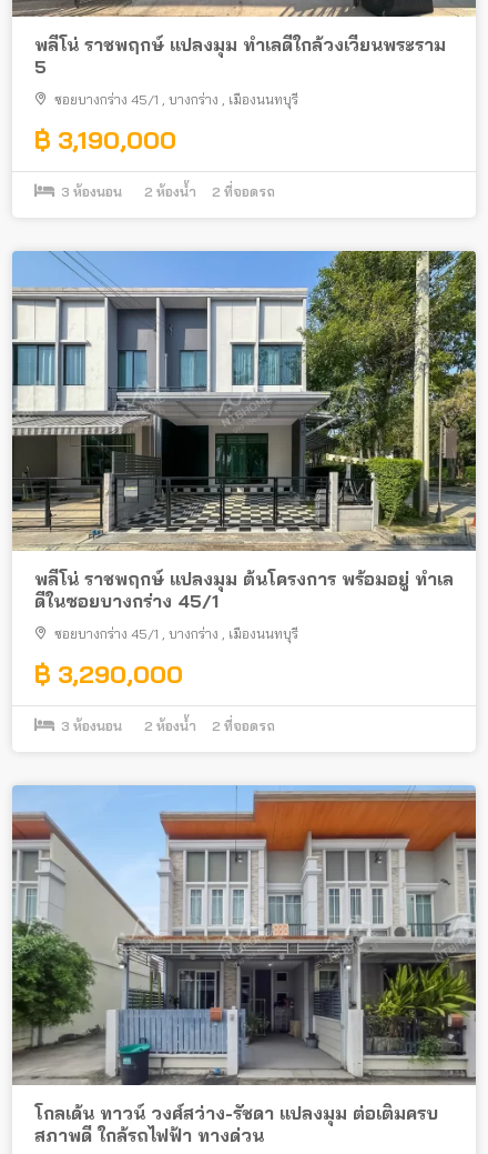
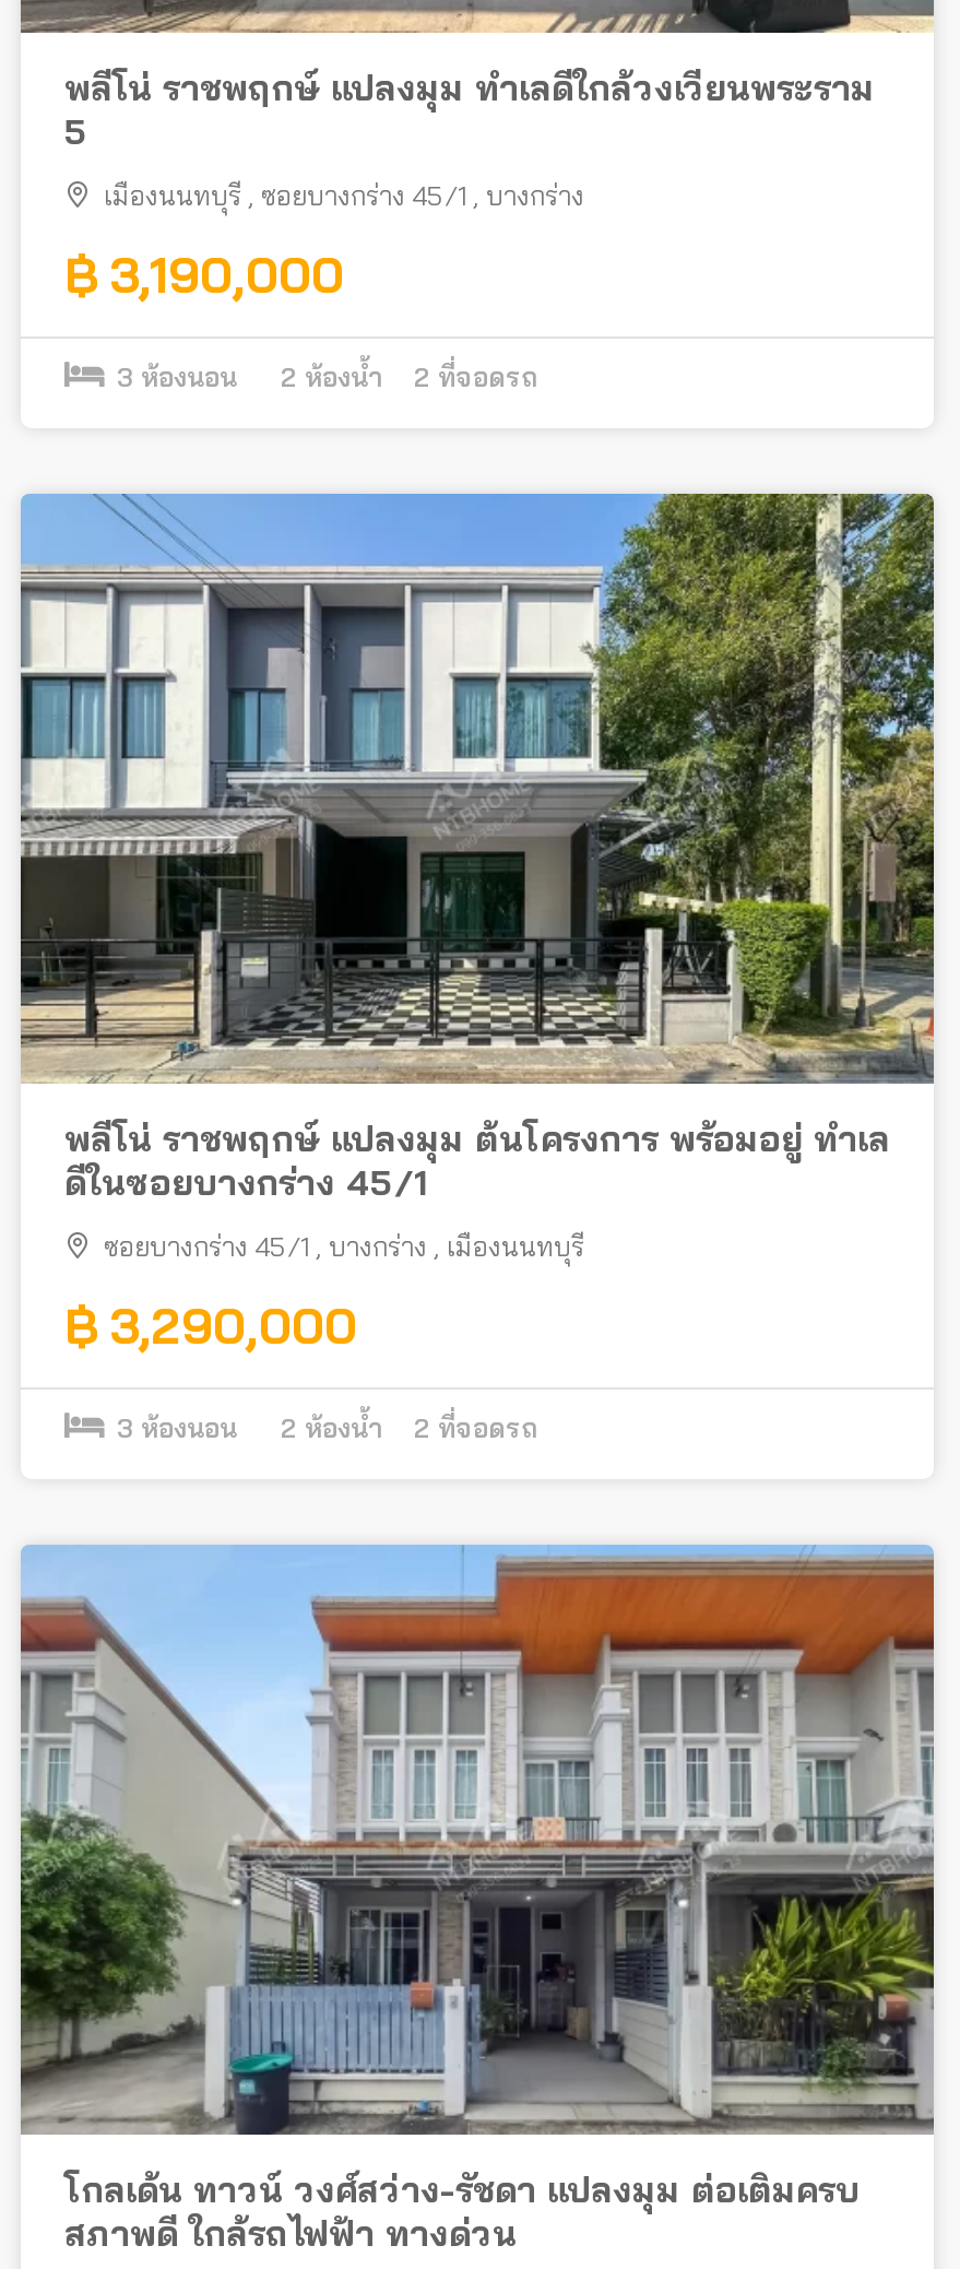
- ซอยบางกร่าง 45/1 , บางกร่าง , เมืองนนทบุรี
+ เมืองนนทบุรี , ซอยบางกร่าง 45/1 , บางกร่าง
